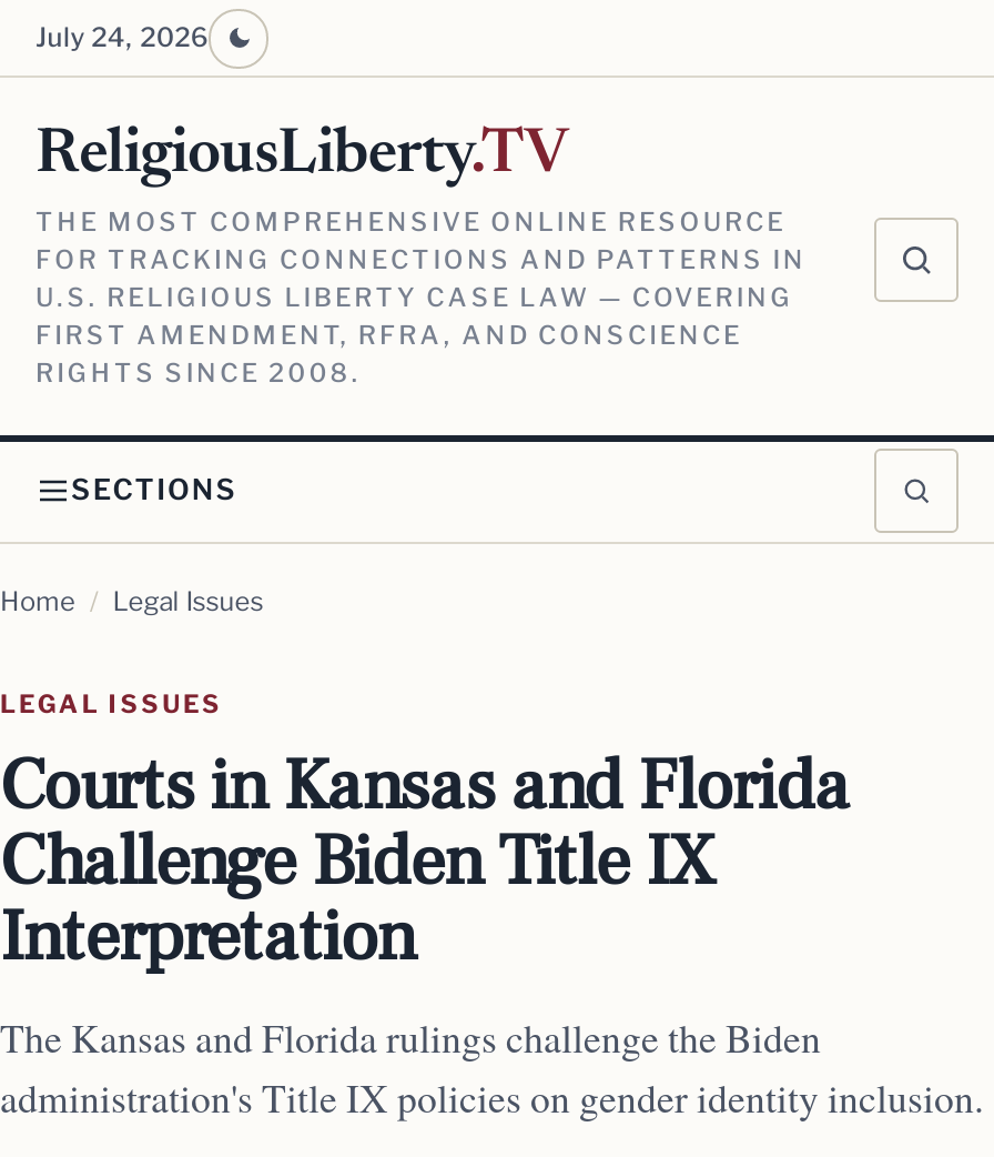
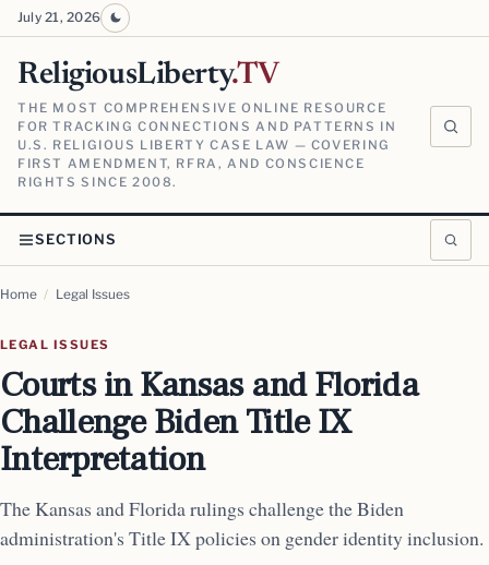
- July 24, 2026
+ July 21, 2026
